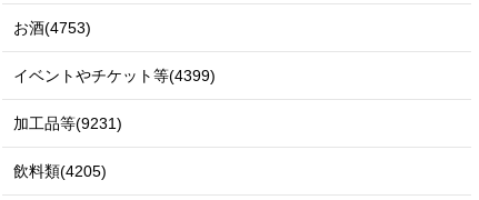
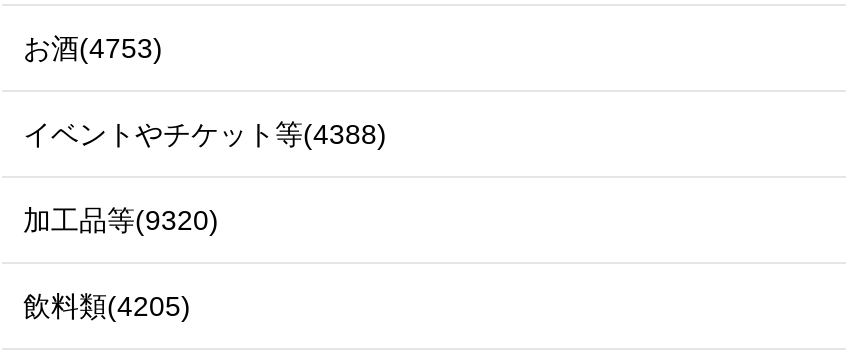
- イベントやチケット等(4399)
+ イベントやチケット等(4388)

- 加工品等(9231)
+ 加工品等(9320)
